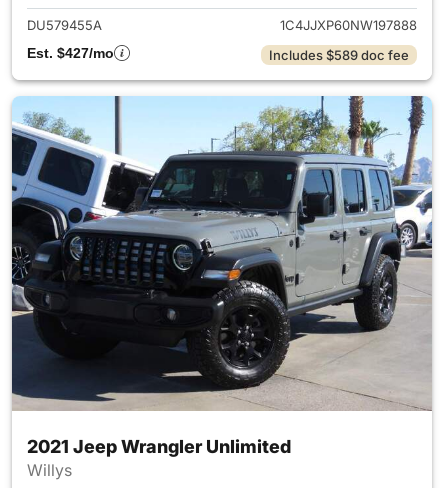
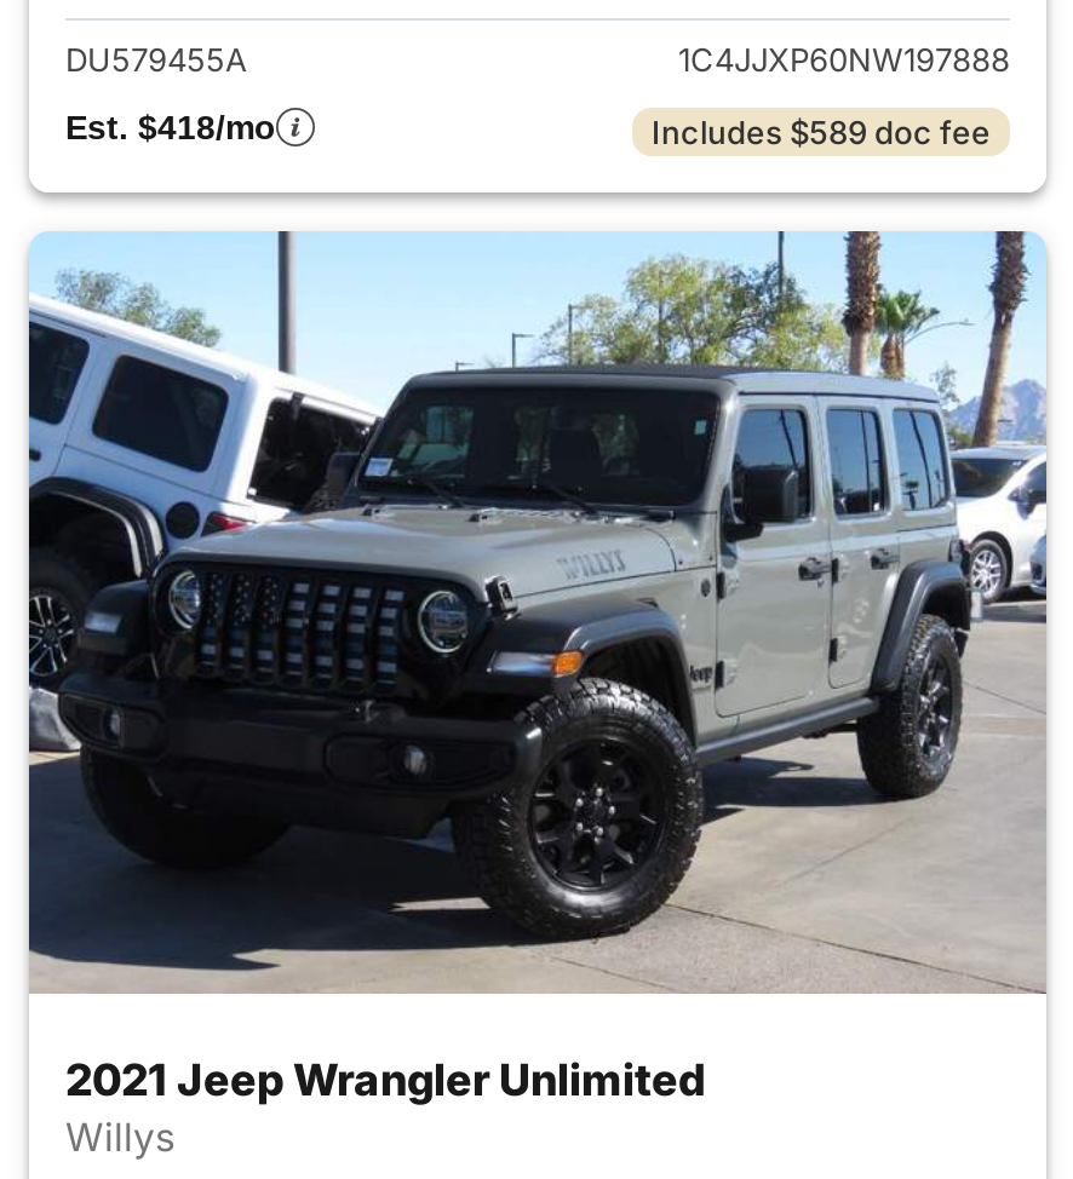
- Est. $427/mo
+ Est. $418/mo
